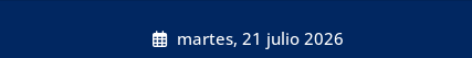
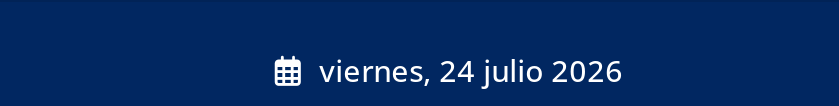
- martes, 21 julio 2026
+ viernes, 24 julio 2026
